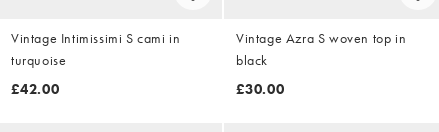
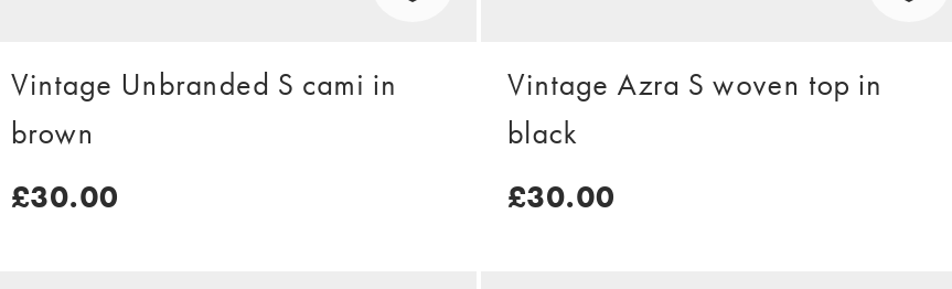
- Vintage Intimissimi S cami in
- turquoise
+ Vintage Unbranded S cami in
+ brown

- £42.00
+ £30.00
